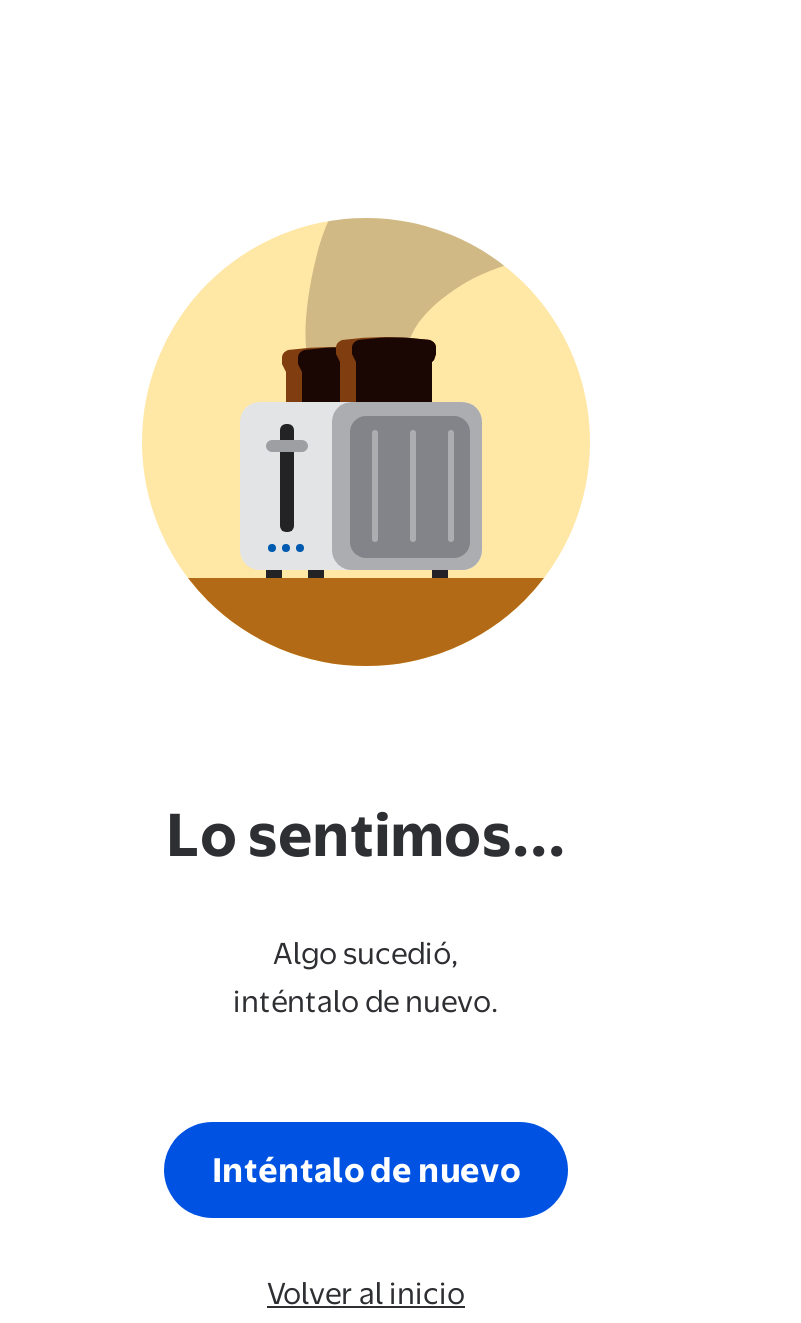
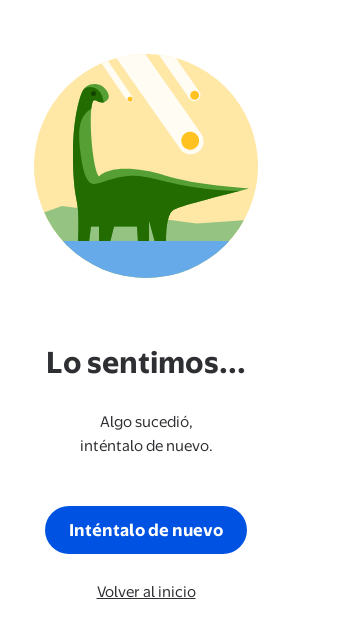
- [image]
+ [image]
